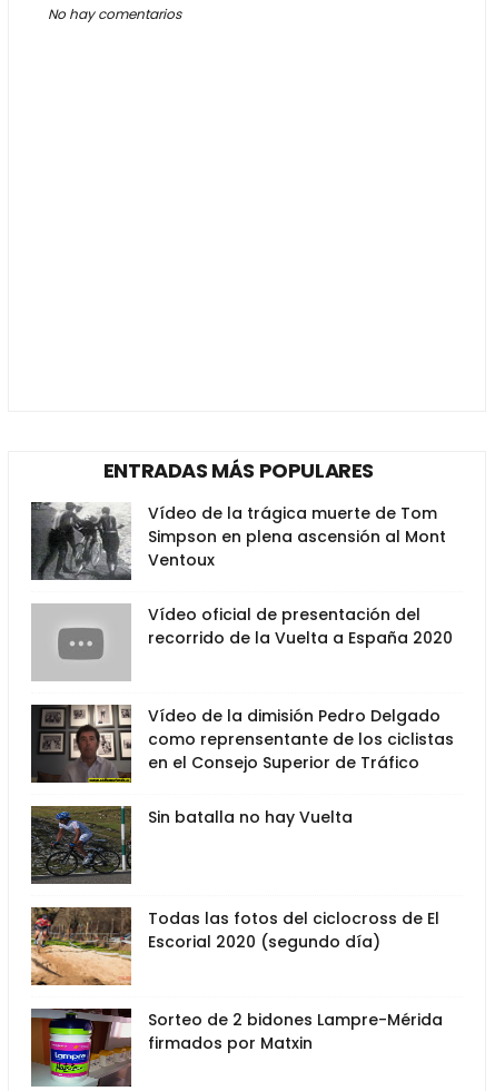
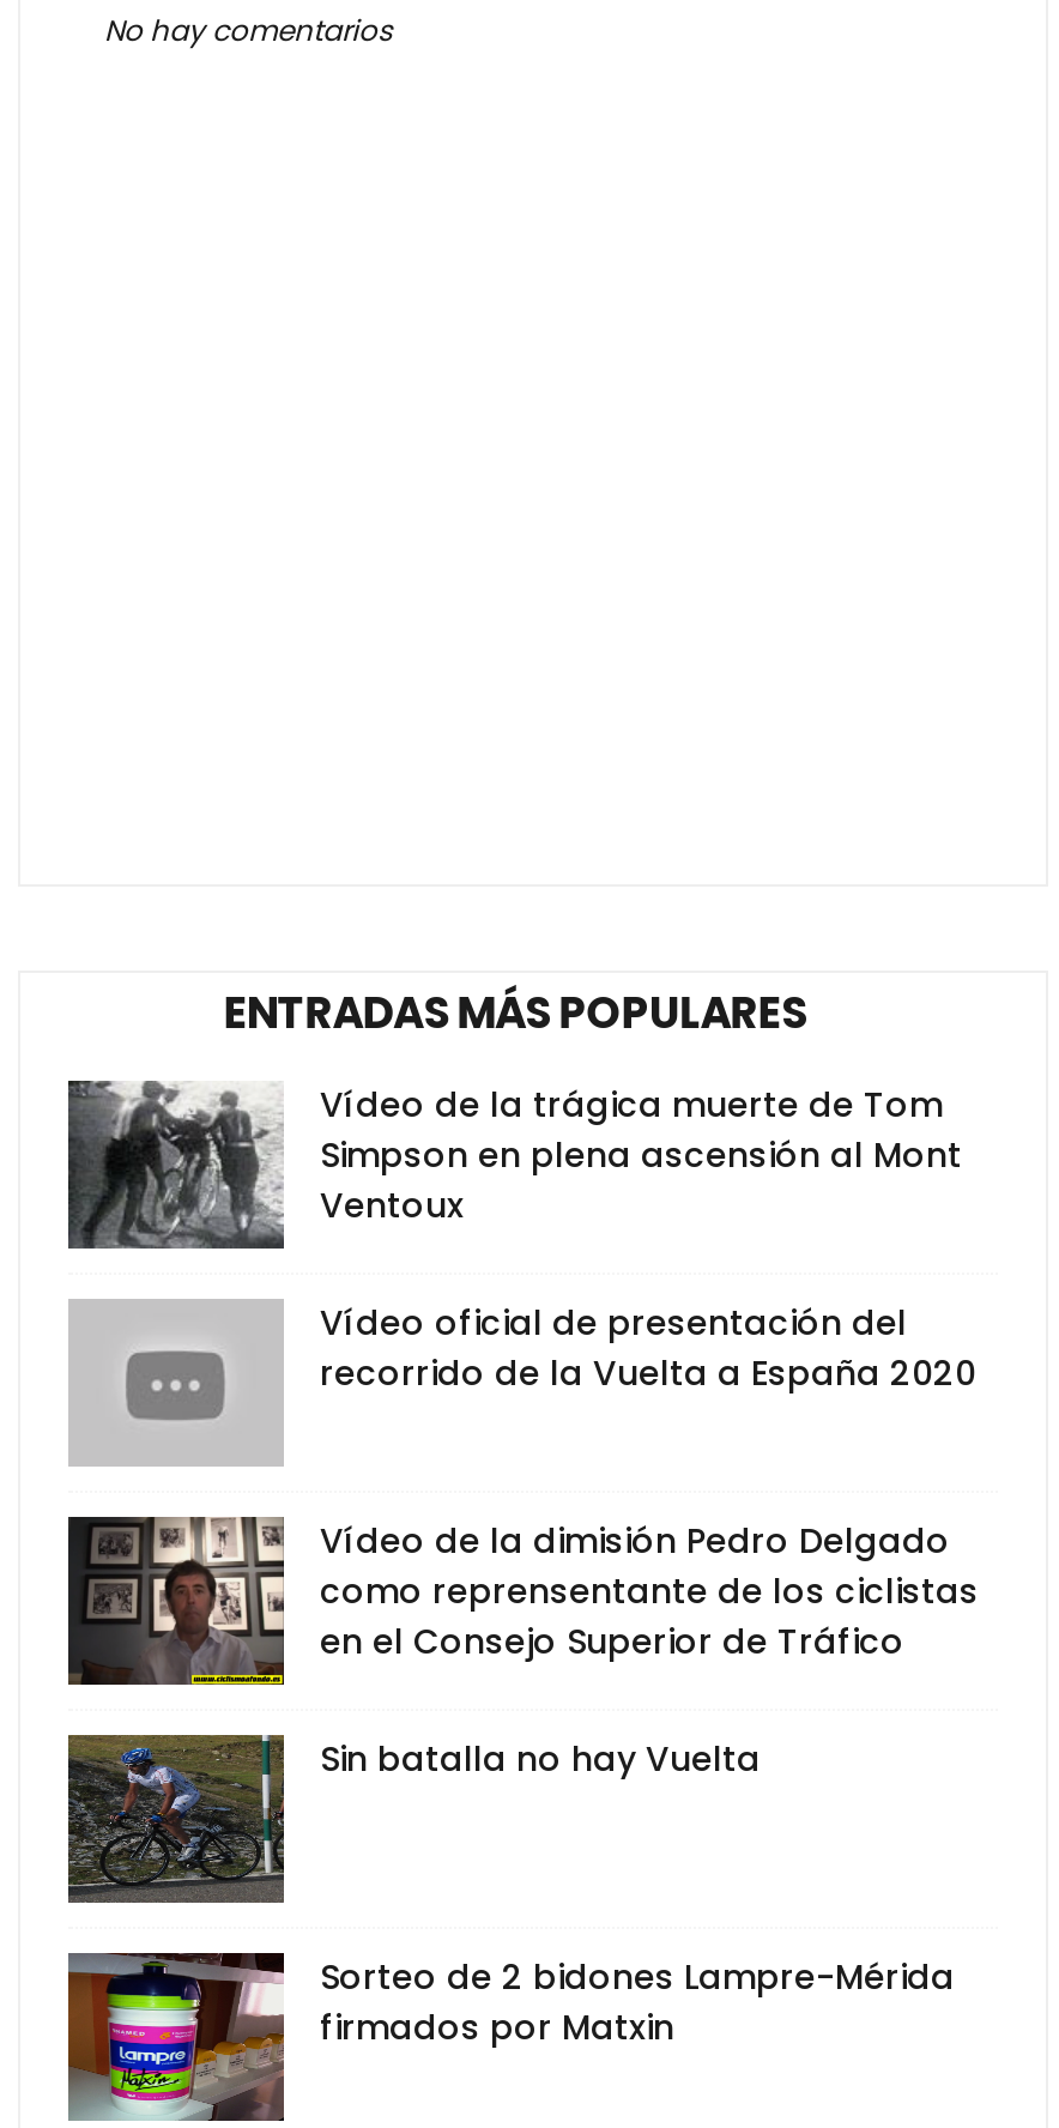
- [image]
- Todas las fotos del ciclocross de El
- Escorial 2020 (segundo día)
